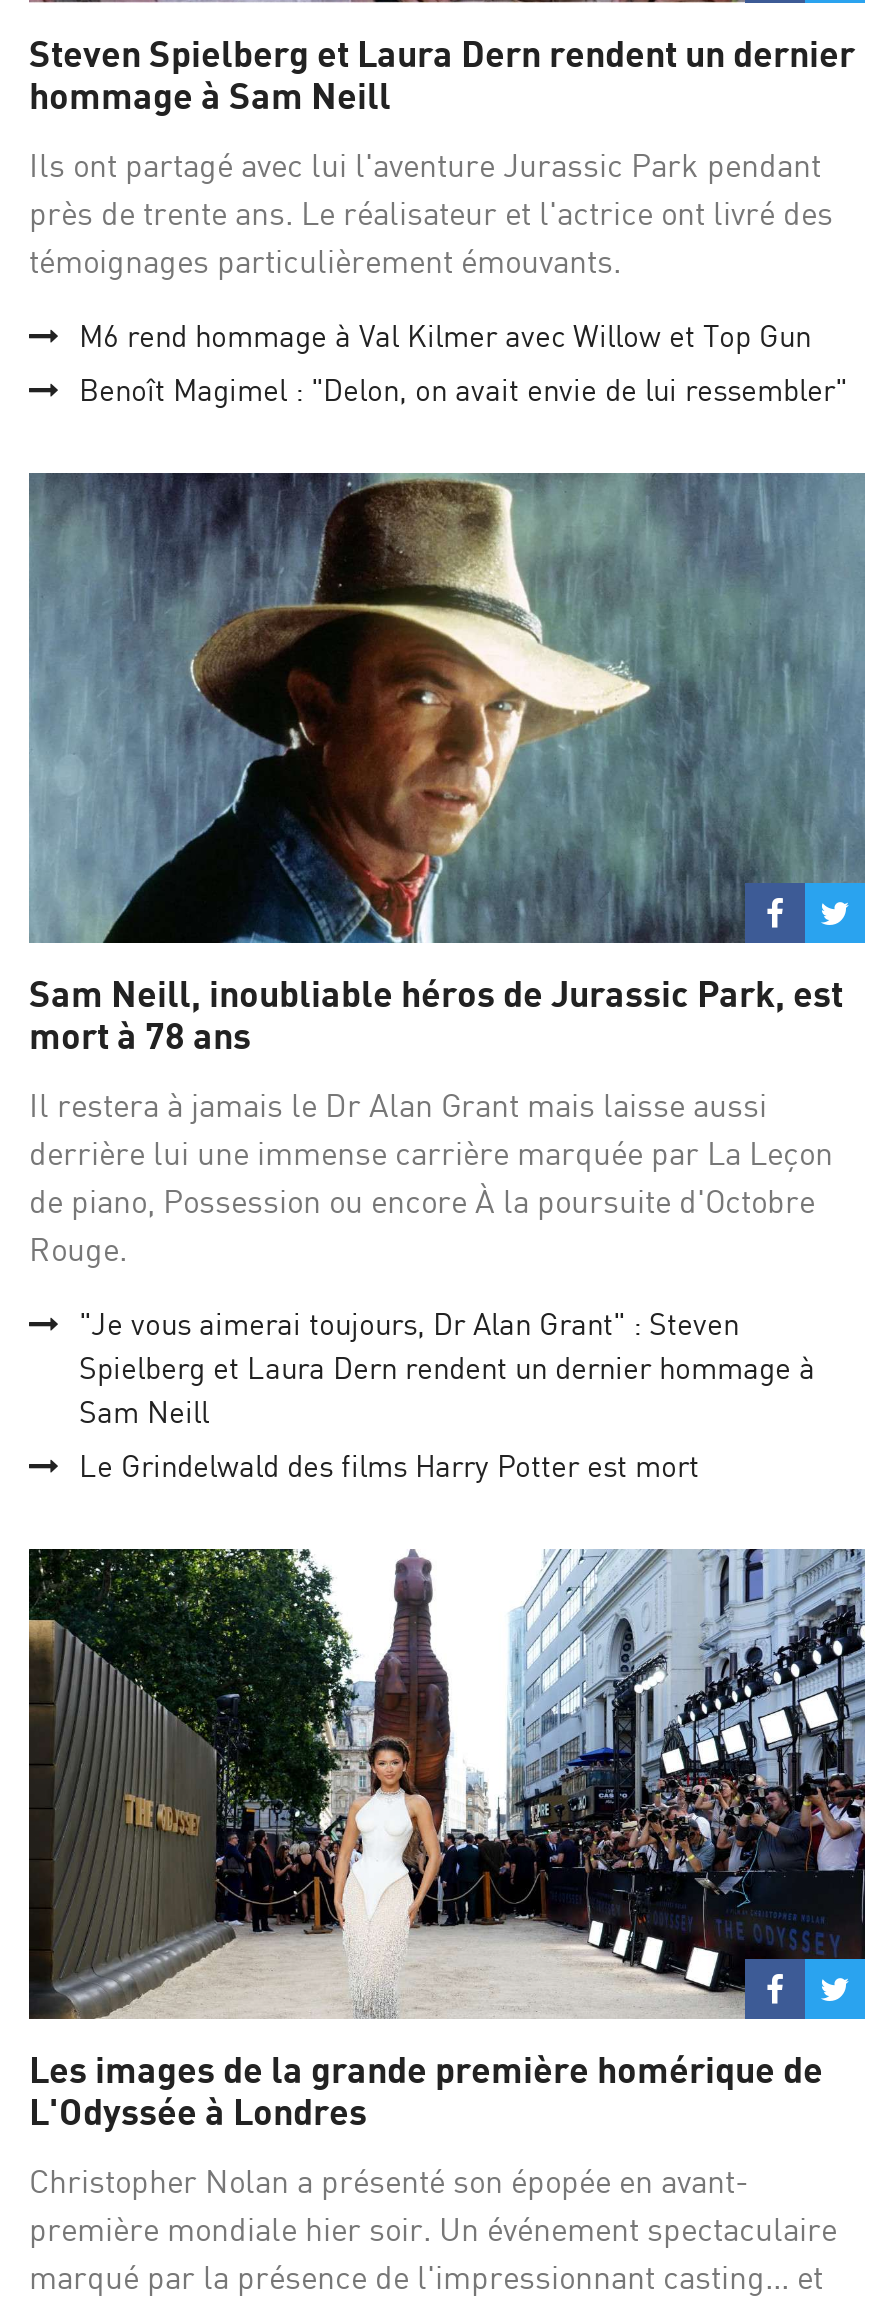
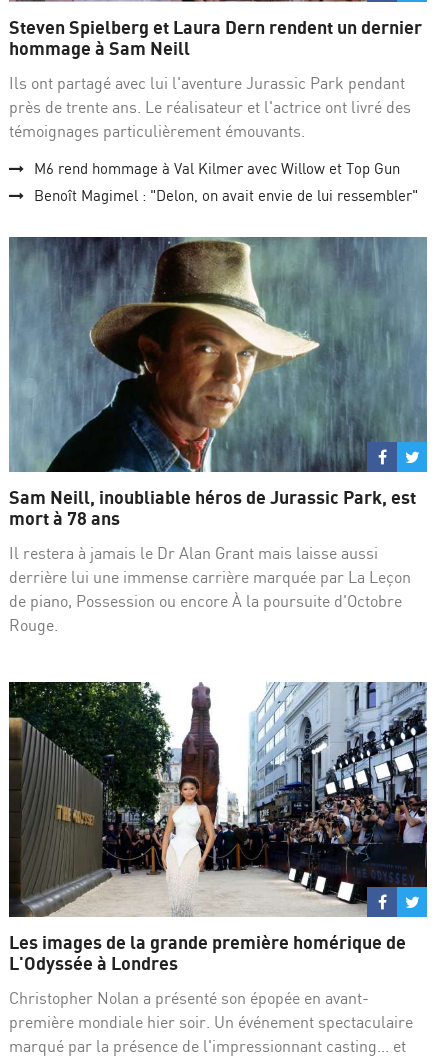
- "Je vous aimerai toujours, Dr Alan Grant" : Steven
- Spielberg et Laura Dern rendent un dernier hommage à
- Sam Neill
- Le Grindelwald des films Harry Potter est mort
